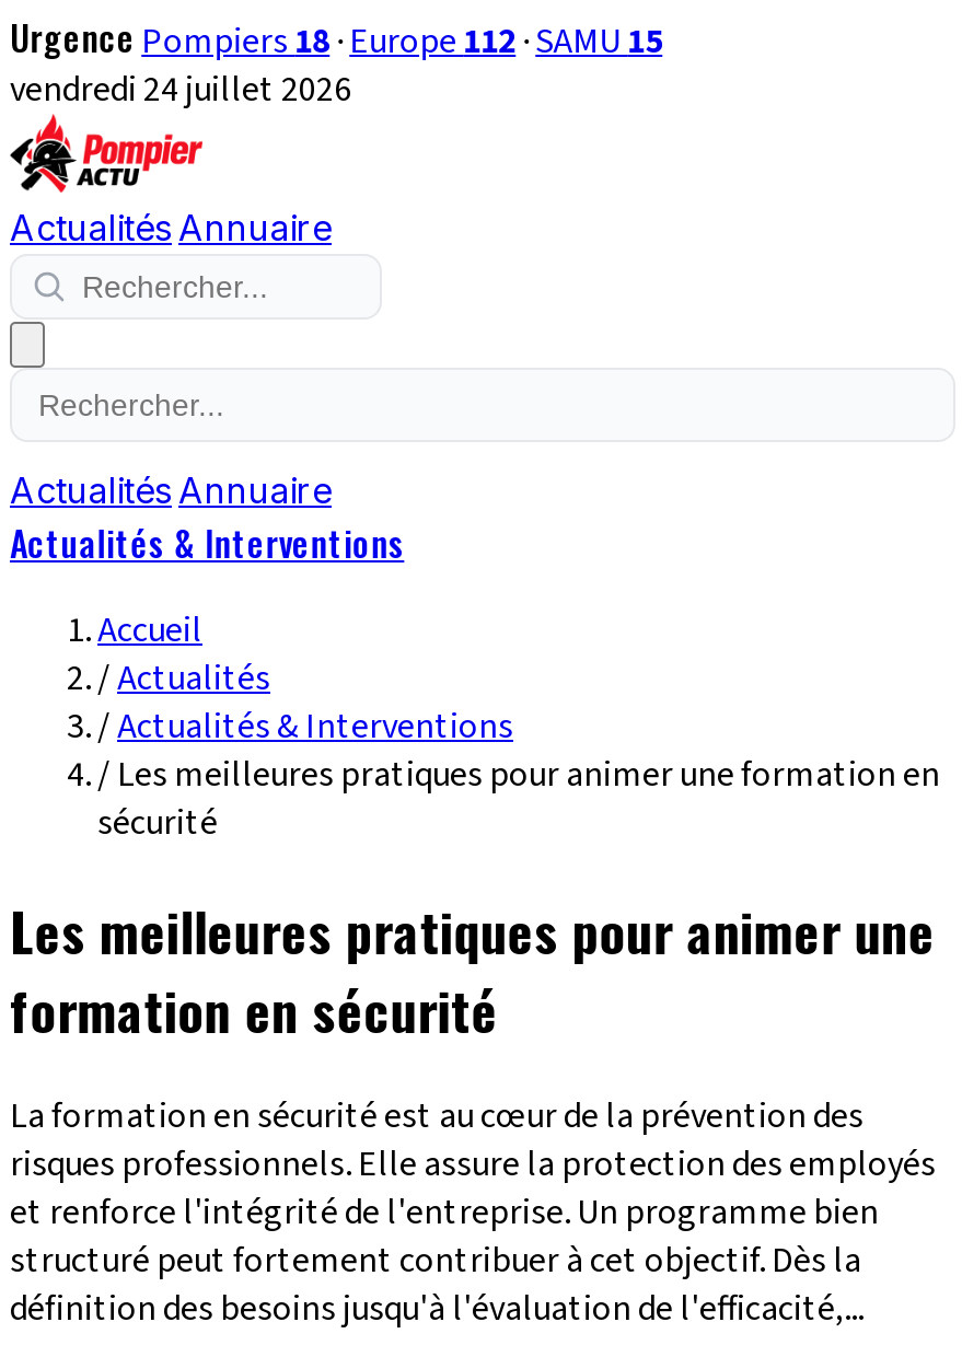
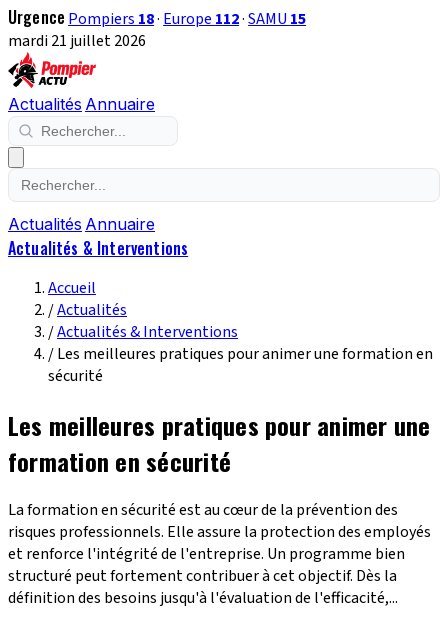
- vendredi 24 juillet 2026
+ mardi 21 juillet 2026
